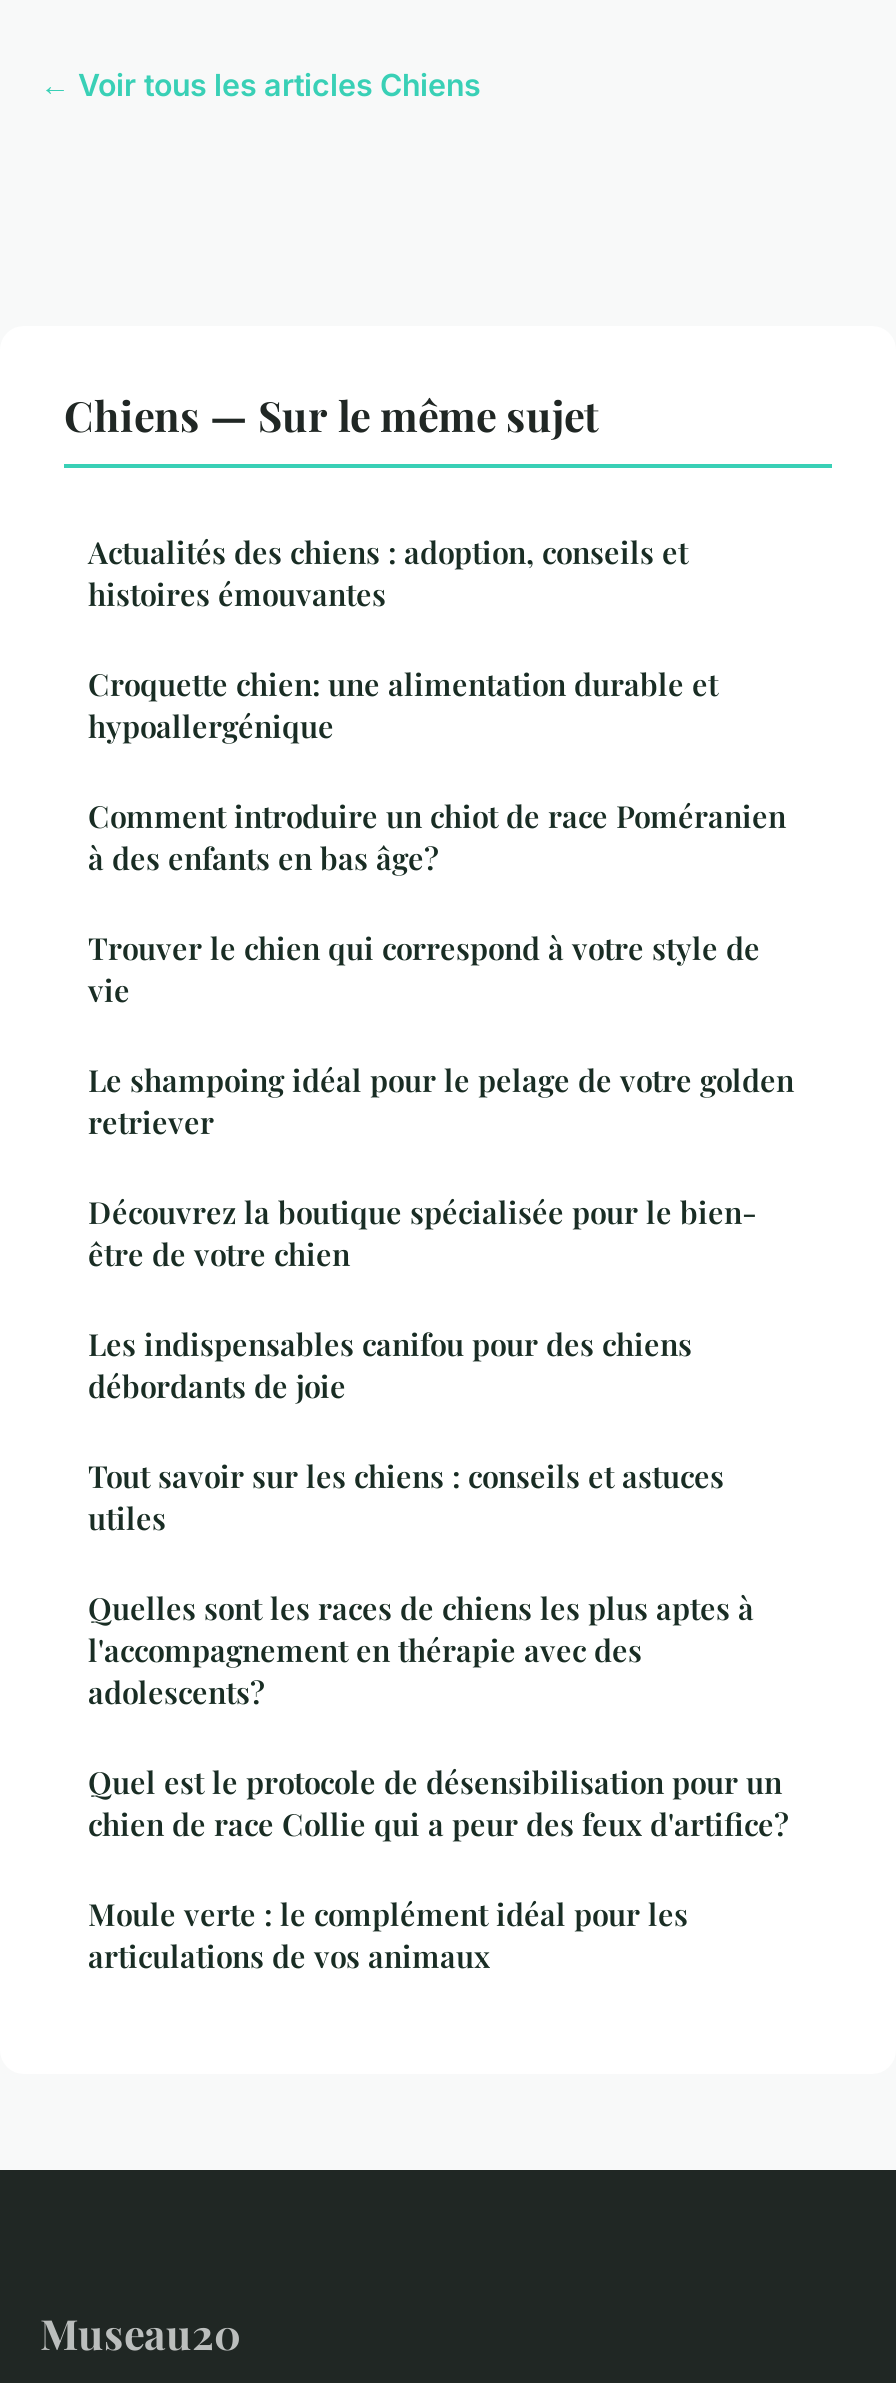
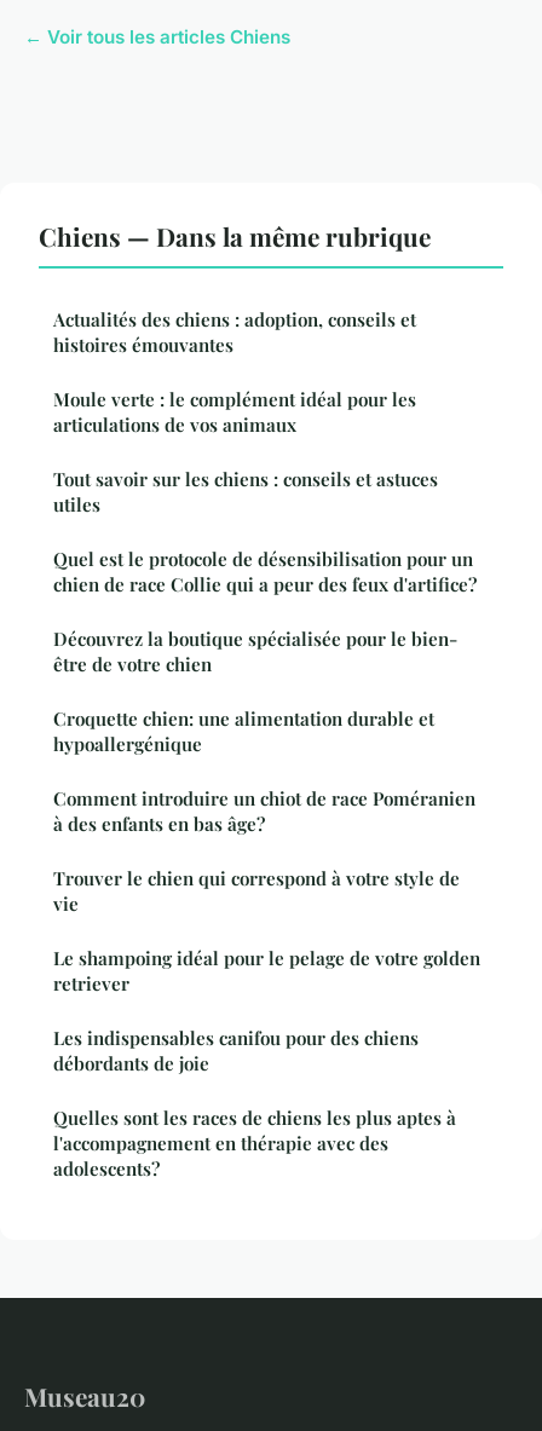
- Chiens — Sur le même sujet
+ Chiens — Dans la même rubrique

moved down: Croquette chien: une alimentation durable et | hypoallergénique | Comment introduire un chiot de race Poméranien | à des enfants en bas âge? | Trouver le chien qui correspond à votre style de | vie | Le shampoing idéal pour le pelage de votre golden | retriever

moved up: Découvrez la boutique spécialisée pour le bien- | être de votre chien

moved down: Les indispensables canifou pour des chiens | débordants de joie

moved up: Tout savoir sur les chiens : conseils et astuces | utiles

moved down: Quelles sont les races de chiens les plus aptes à | l'accompagnement en thérapie avec des | adolescents?

moved up: Quel est le protocole de désensibilisation pour un | chien de race Collie qui a peur des feux d'artifice?

moved up: Moule verte : le complément idéal pour les | articulations de vos animaux
